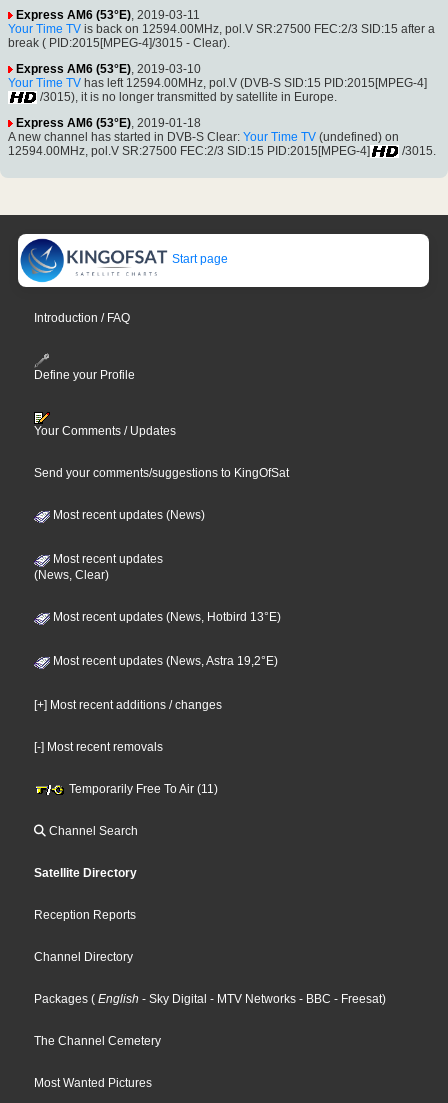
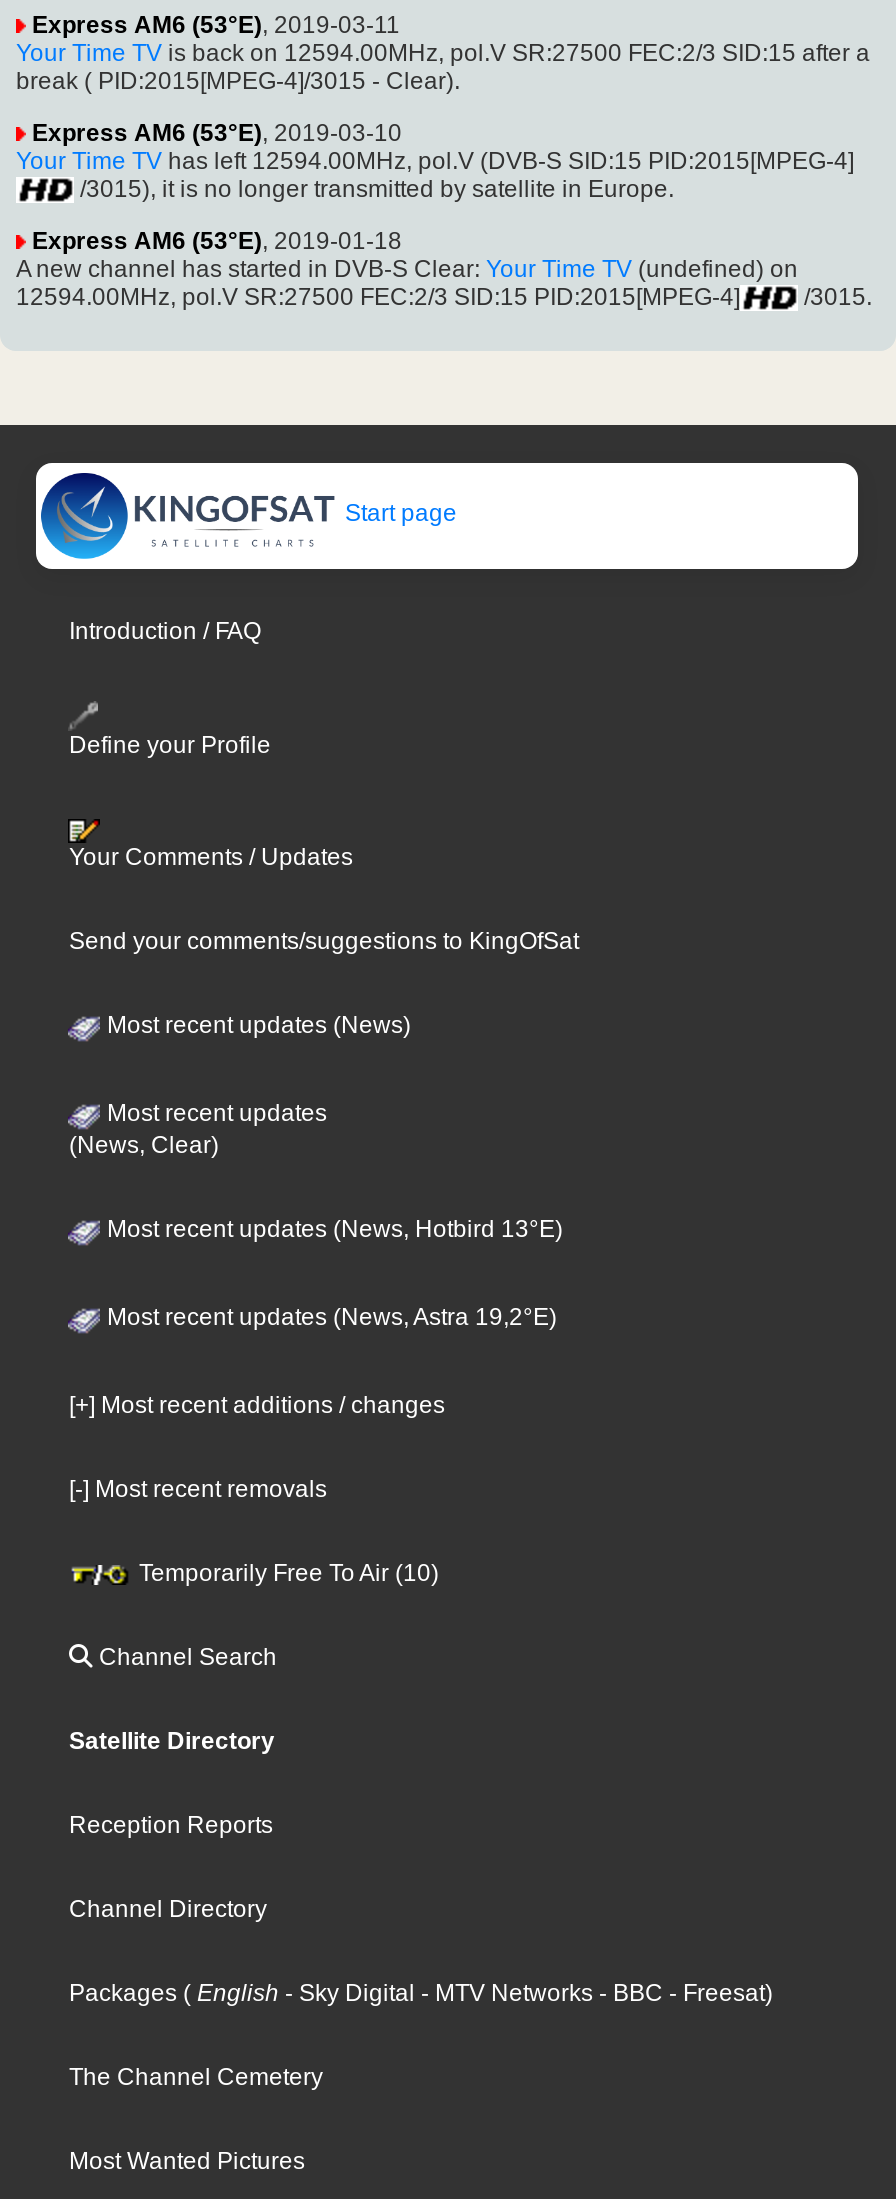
- Temporarily Free To Air (11)
+ Temporarily Free To Air (10)
